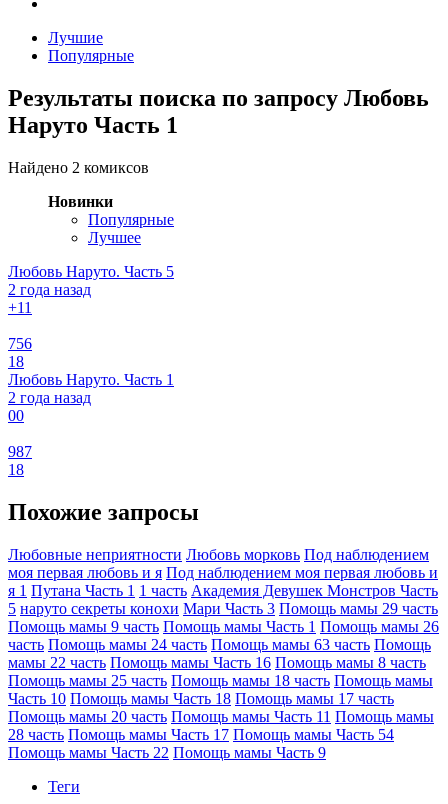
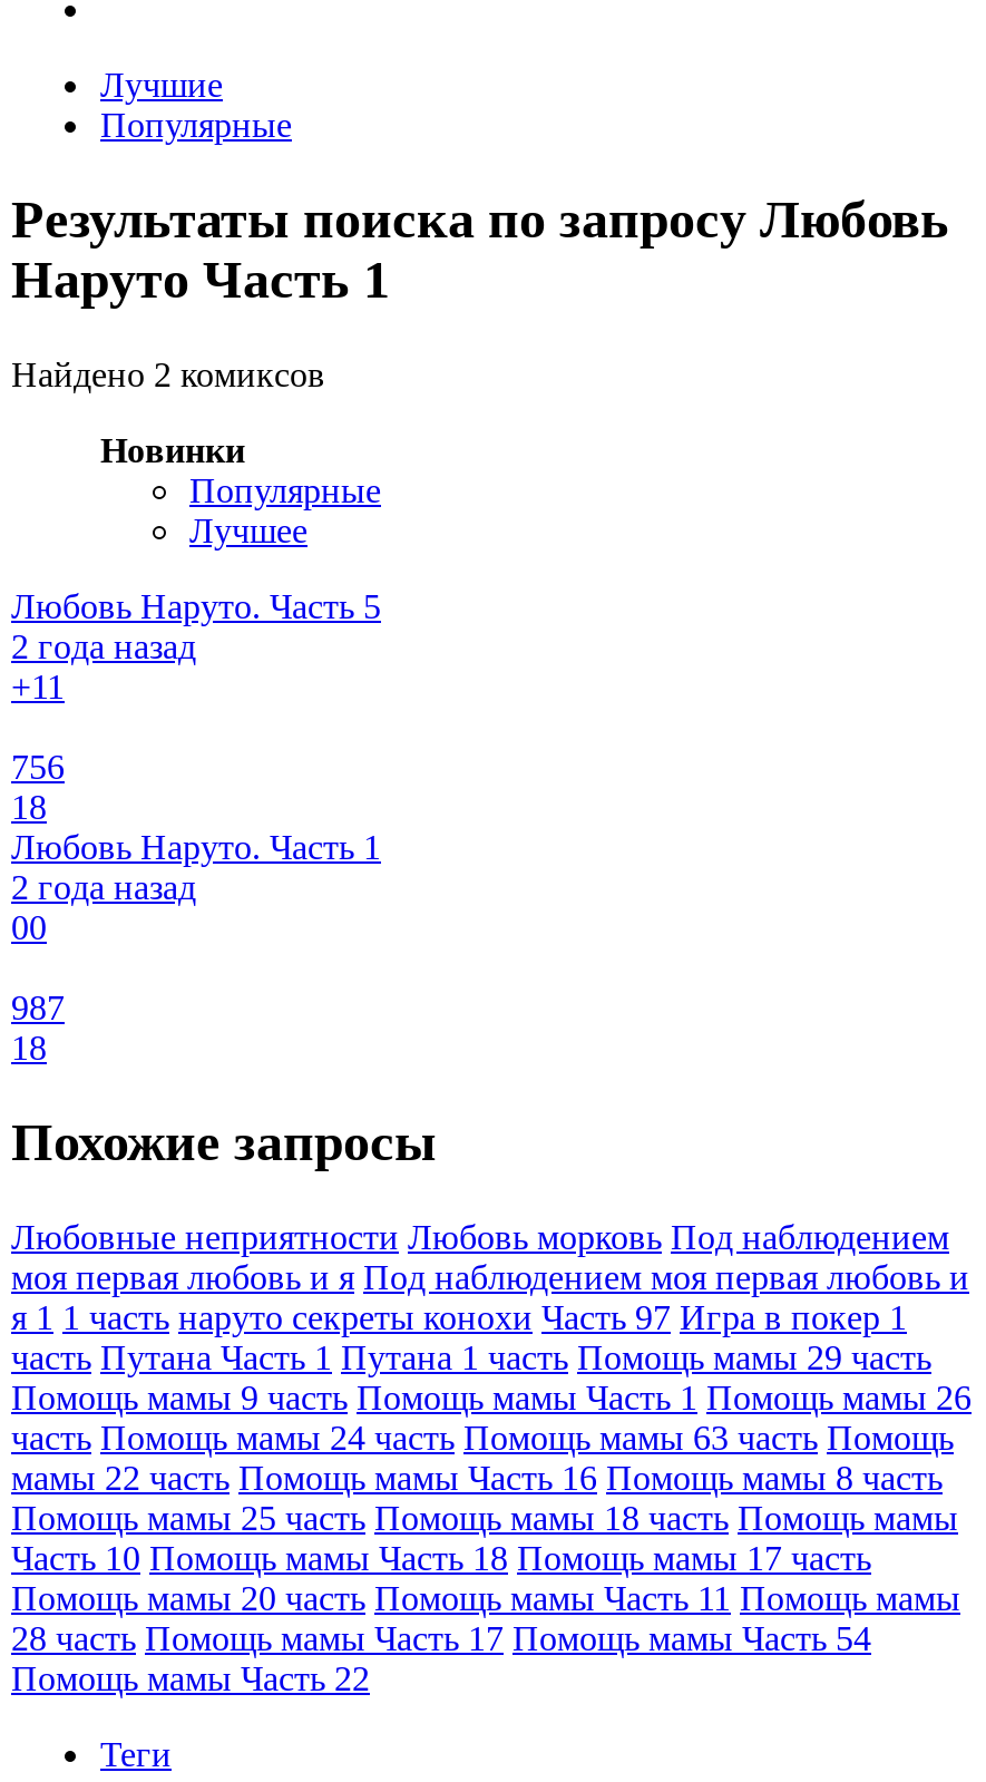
- я 1 Путана Часть 1 1 часть Академия Девушек Монстров Часть
- 5 наруто секреты конохи Мари Часть 3 Помощь мамы 29 часть
+ я 1 1 часть наруто секреты конохи Часть 97 Игра в покер 1
+ часть Путана Часть 1 Путана 1 часть Помощь мамы 29 часть

- Помощь мамы Часть 22 Помощь мамы Часть 9
+ Помощь мамы Часть 22
